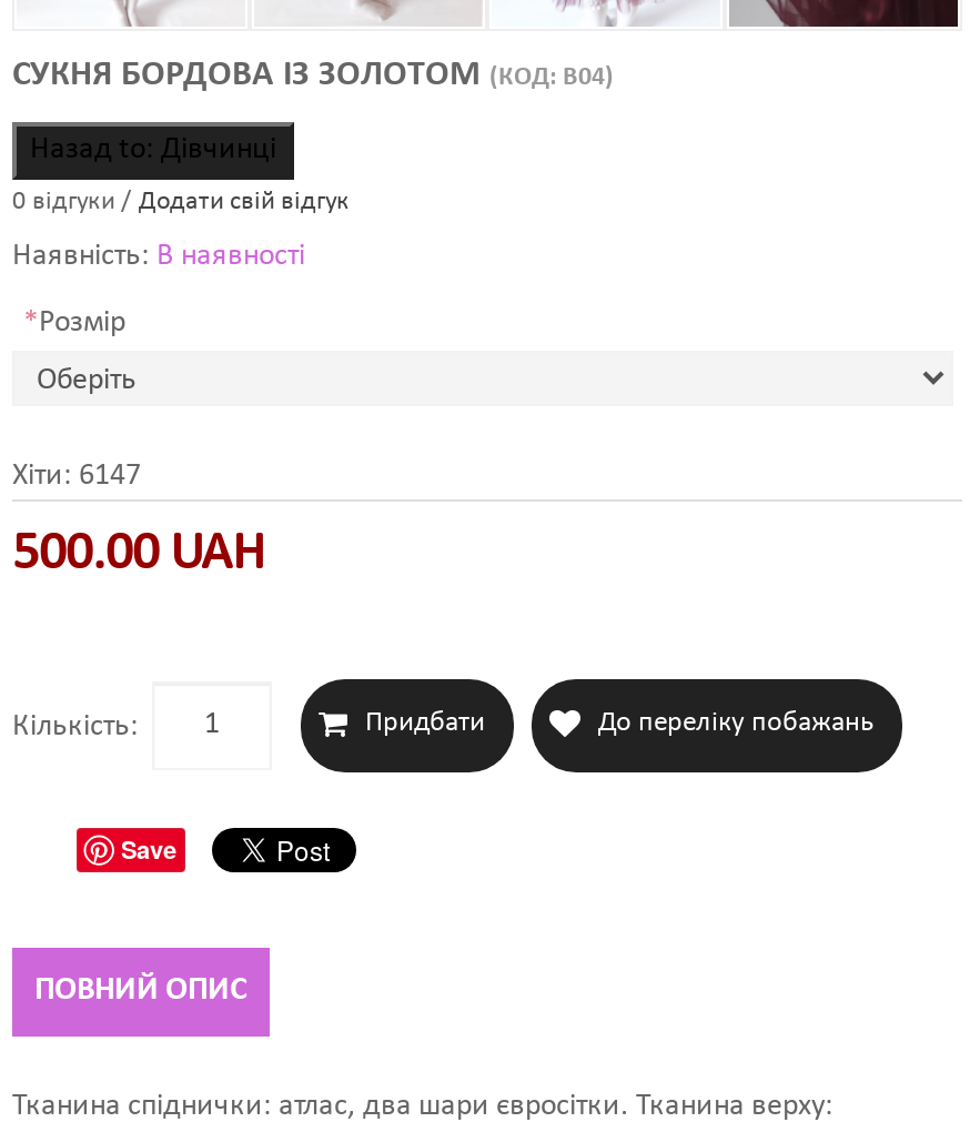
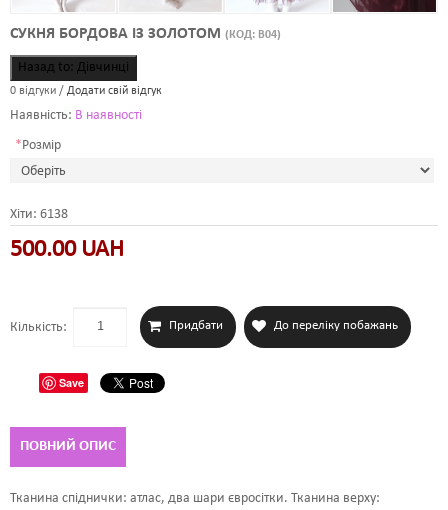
- Хіти: 6147
+ Хіти: 6138
